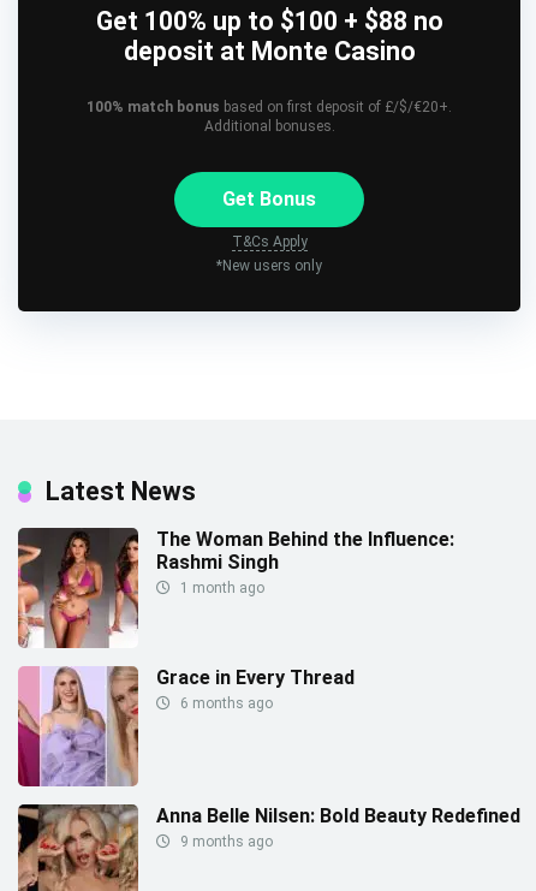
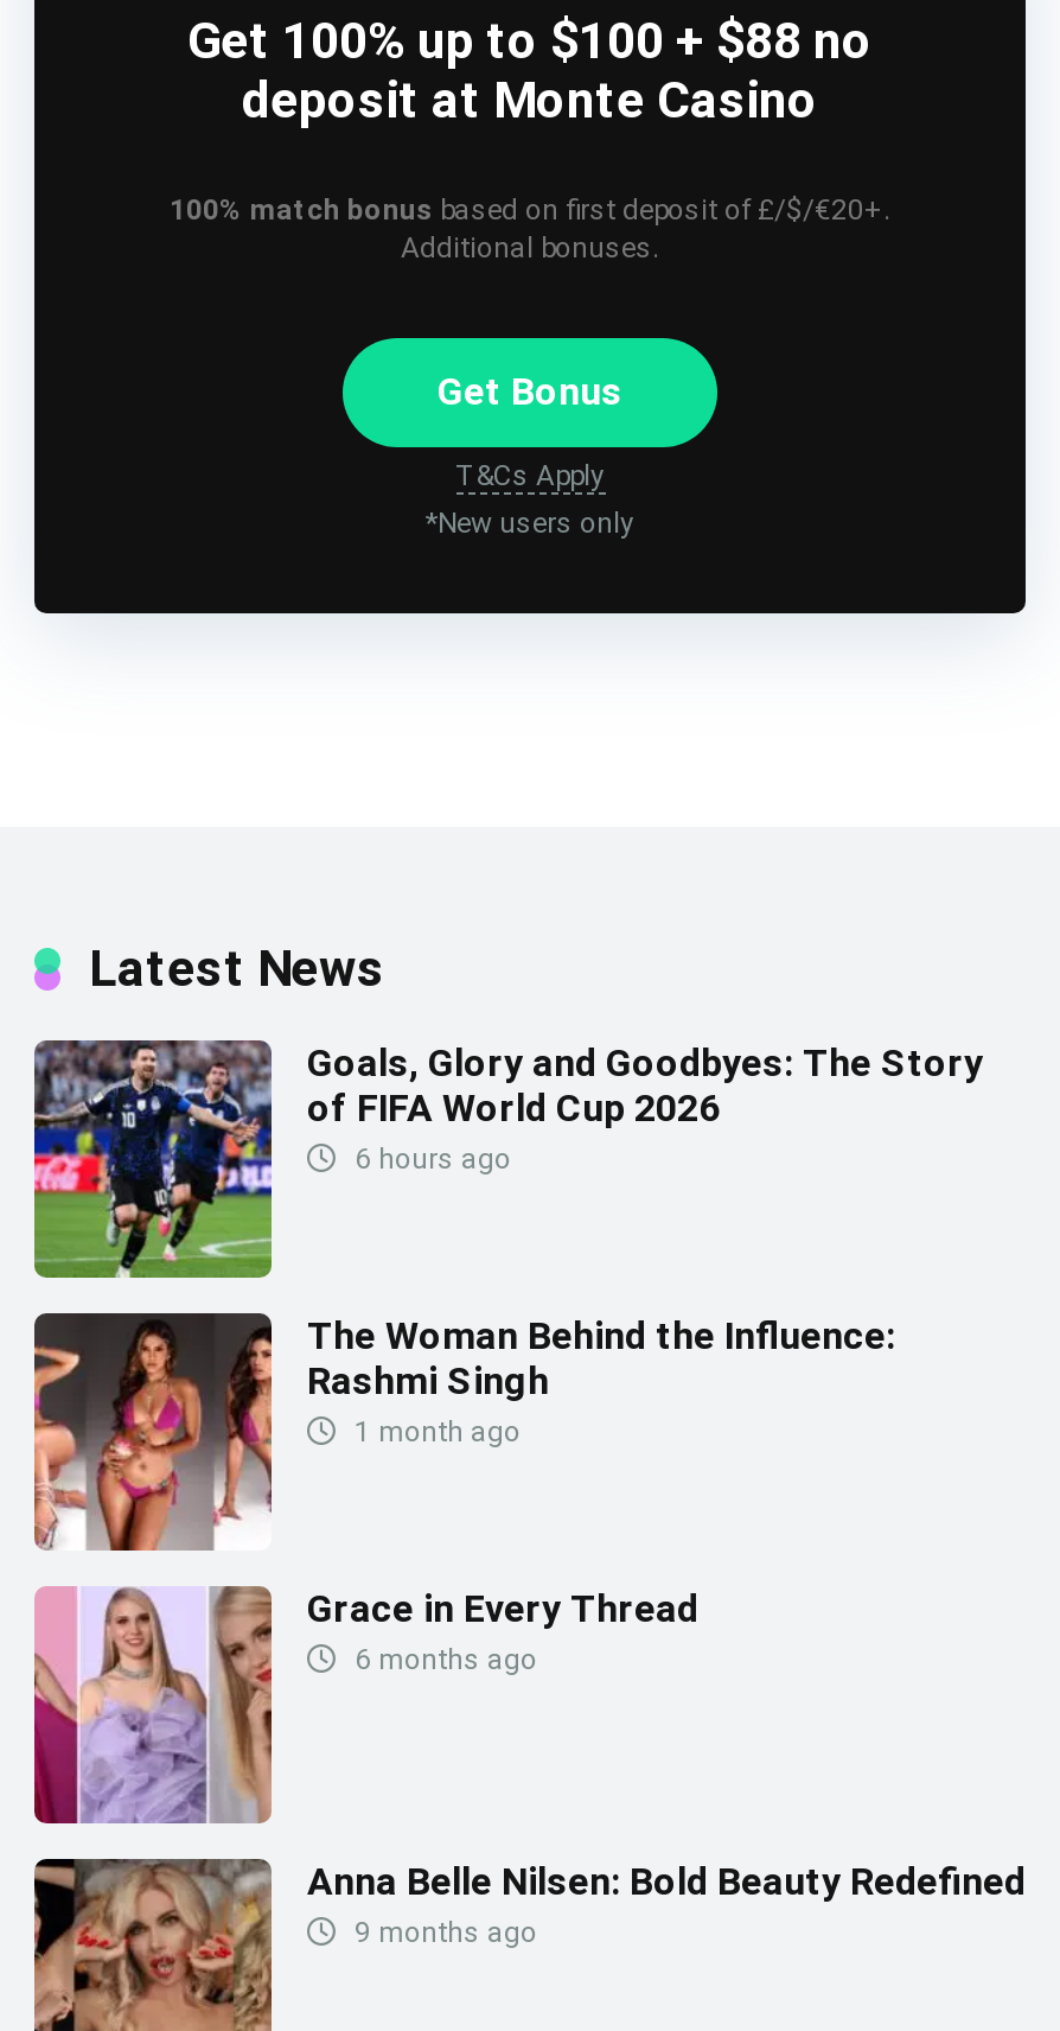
+ [image]
+ Goals, Glory and Goodbyes: The Story
+ of FIFA World Cup 2026
+ 6 hours ago
